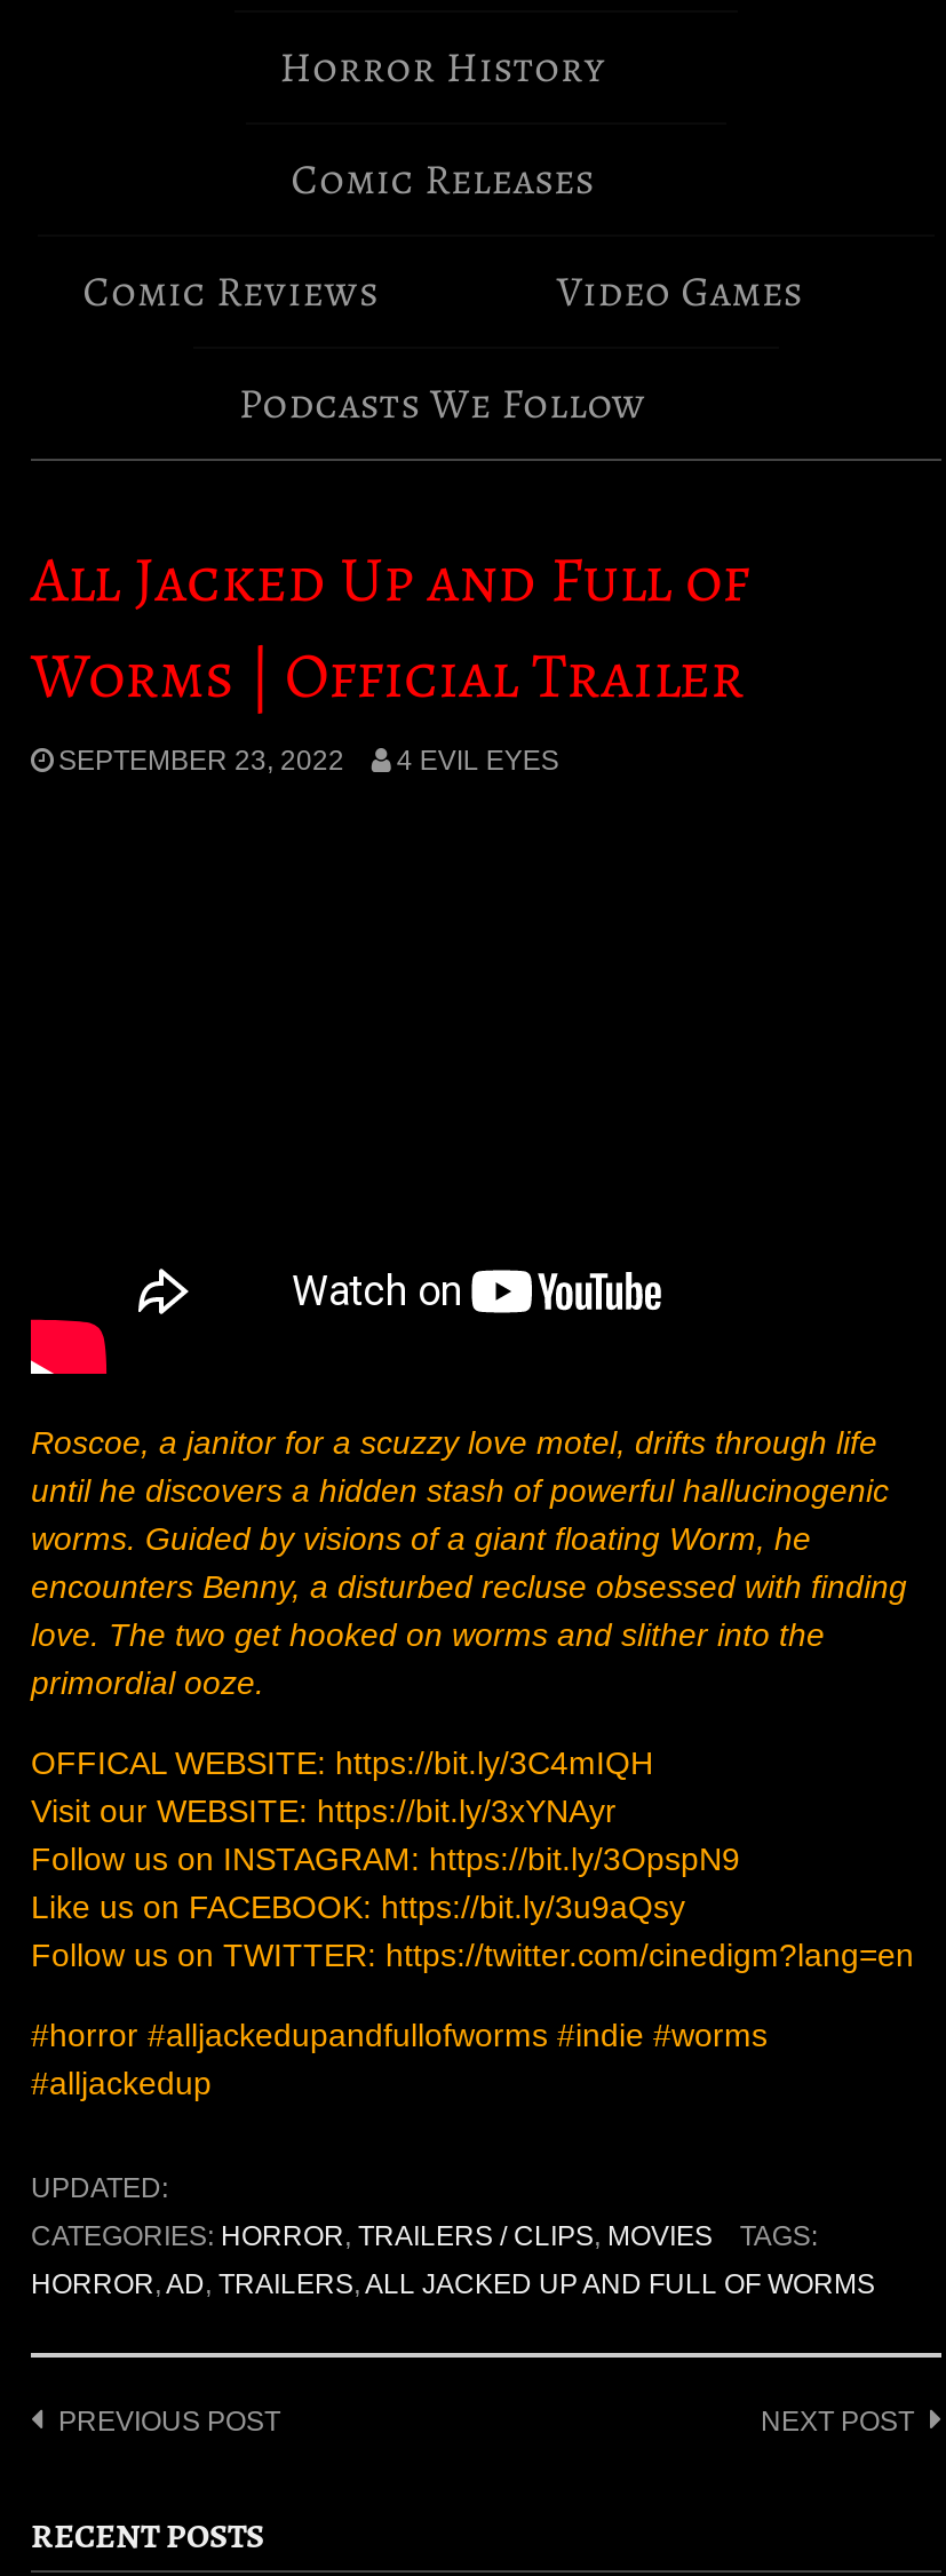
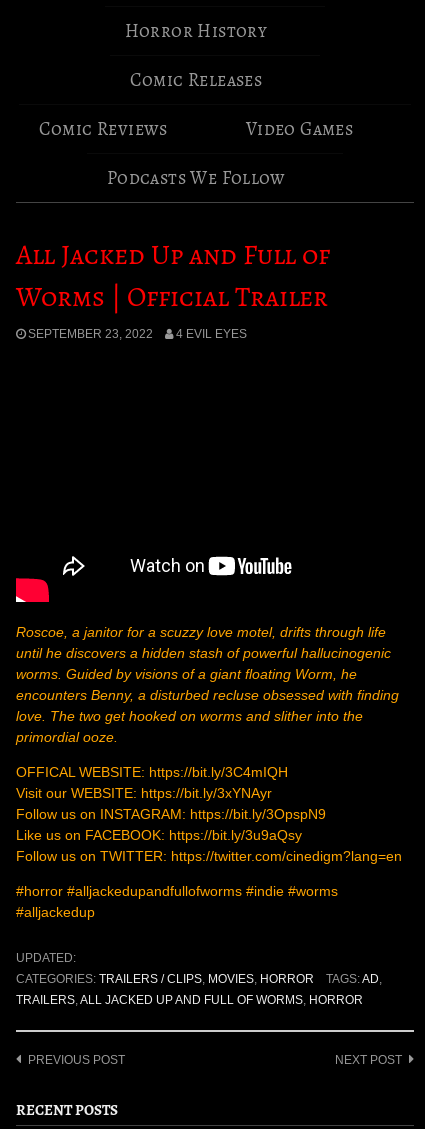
- CATEGORIES: HORROR, TRAILERS / CLIPS, MOVIES
- TAGS:
+ CATEGORIES: TRAILERS / CLIPS, MOVIES, HORROR
+ TAGS: AD,

- HORROR, AD, TRAILERS, ALL JACKED UP AND FULL OF WORMS
+ TRAILERS, ALL JACKED UP AND FULL OF WORMS, HORROR
